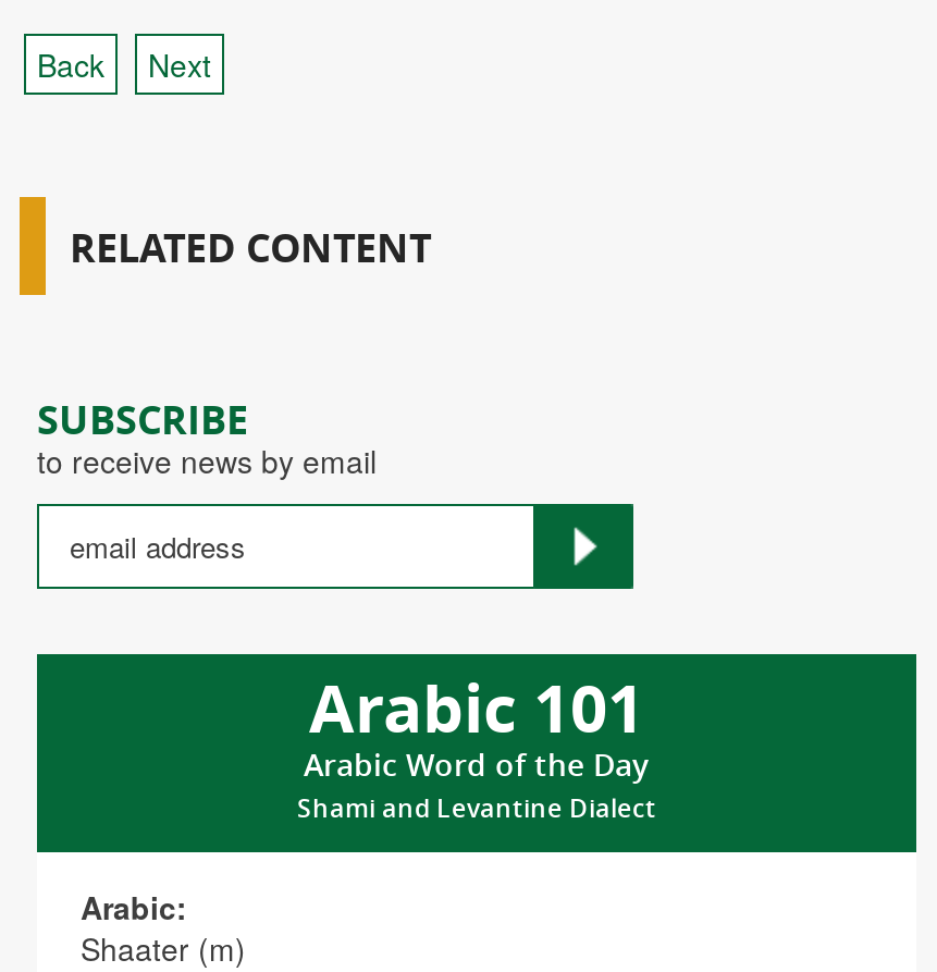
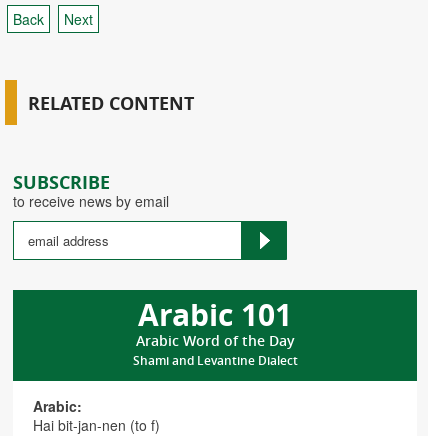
- Shaater (m)
+ Hai bit-jan-nen (to f)
